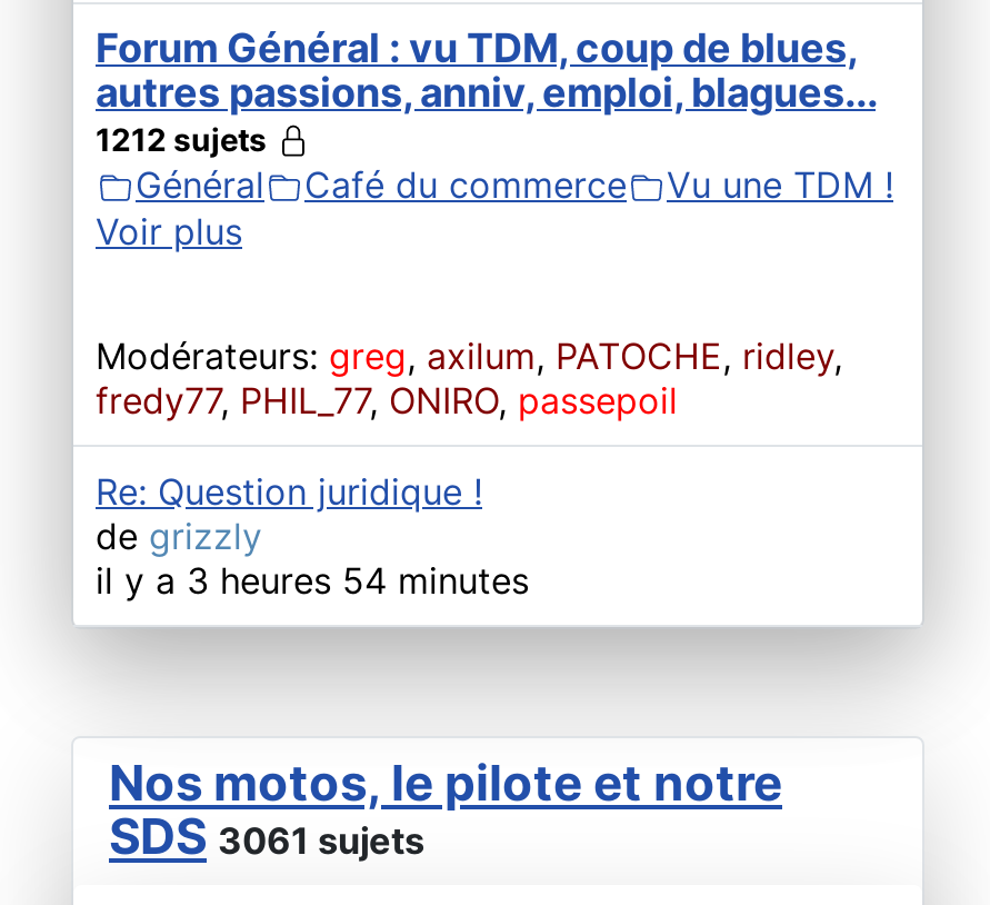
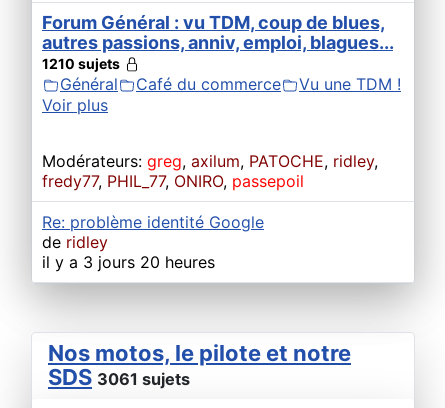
- 1212 sujets
+ 1210 sujets

- Re: Question juridique !
+ Re: problème identité Google

- de grizzly
+ de ridley

- il y a 3 heures 54 minutes
+ il y a 3 jours 20 heures
